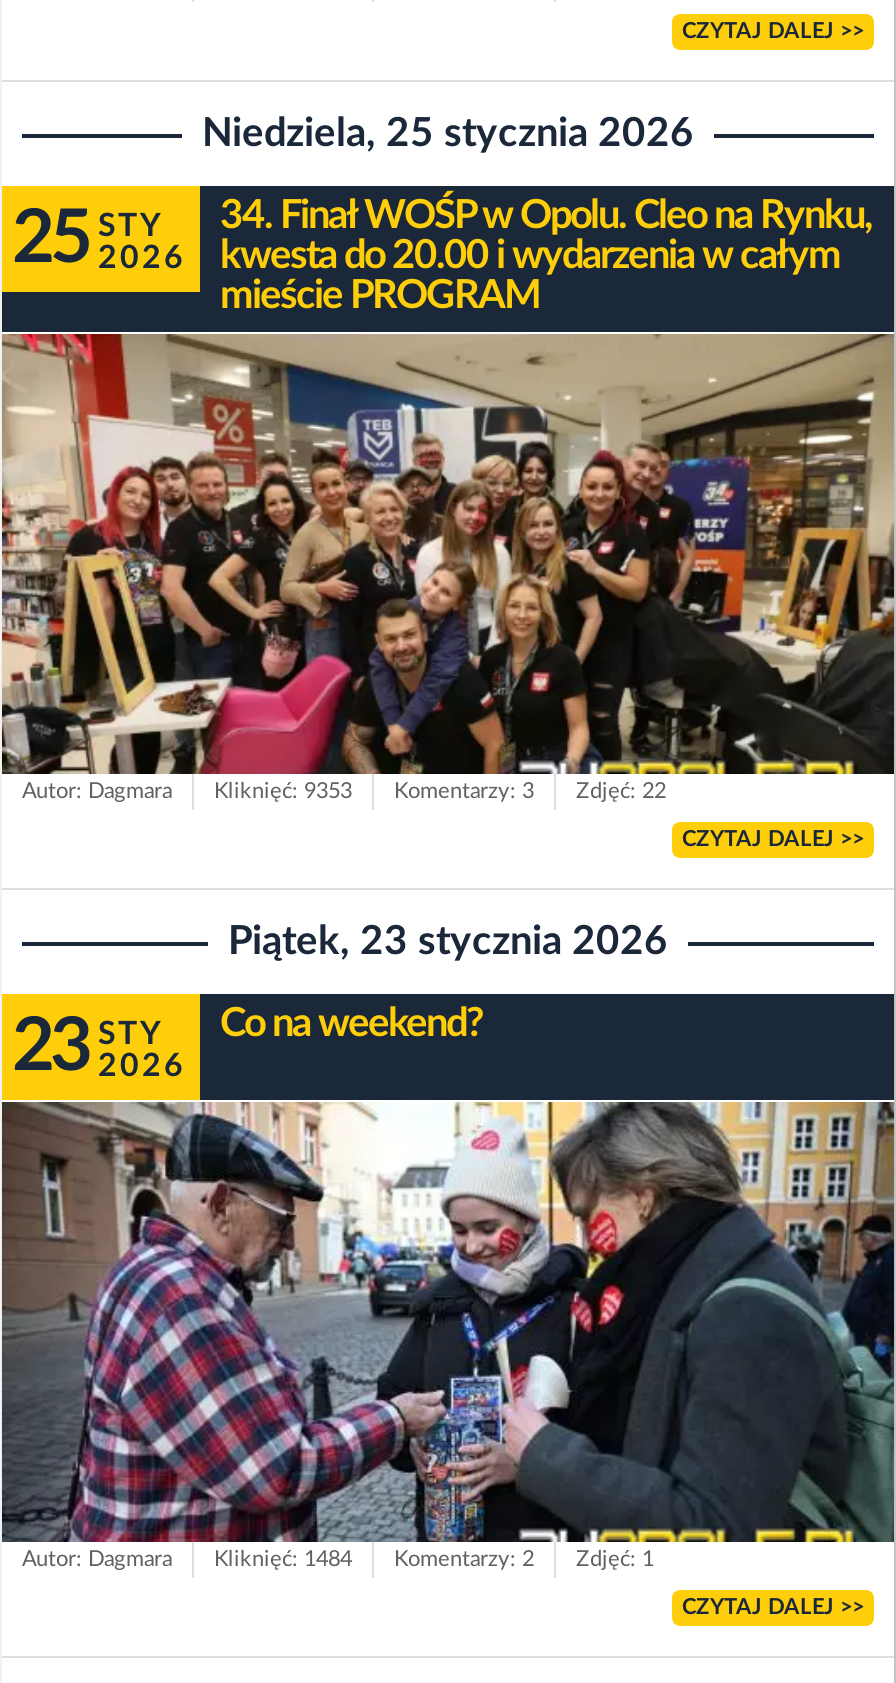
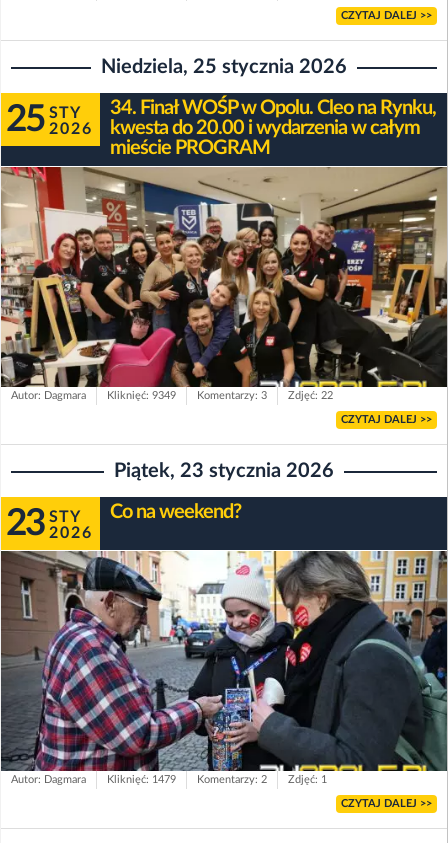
- Autor: Dagmara Kliknięć: 9353 Komentarzy: 3 Zdjęć: 22
+ Autor: Dagmara Kliknięć: 9349 Komentarzy: 3 Zdjęć: 22

- Autor: Dagmara Kliknięć: 1484 Komentarzy: 2 Zdjęć: 1
+ Autor: Dagmara Kliknięć: 1479 Komentarzy: 2 Zdjęć: 1
